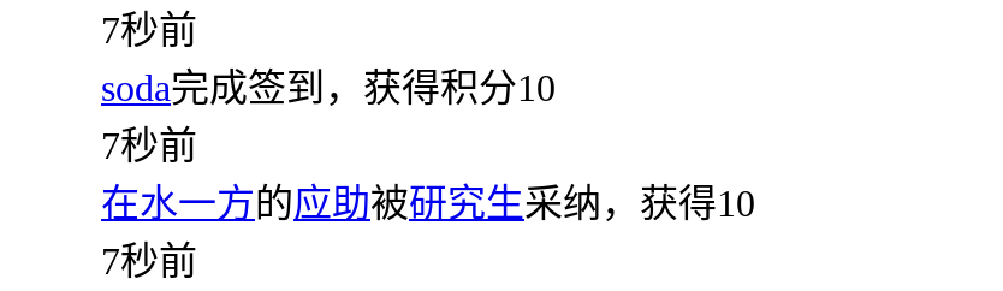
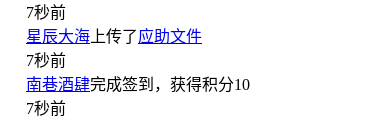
- soda完成签到，获得积分10
+ 星辰大海上传了应助文件

- 在水一方的应助被研究生采纳，获得10
+ 南巷酒肆完成签到，获得积分10
